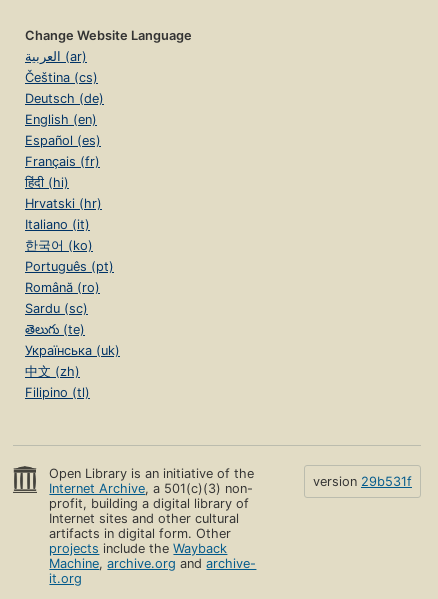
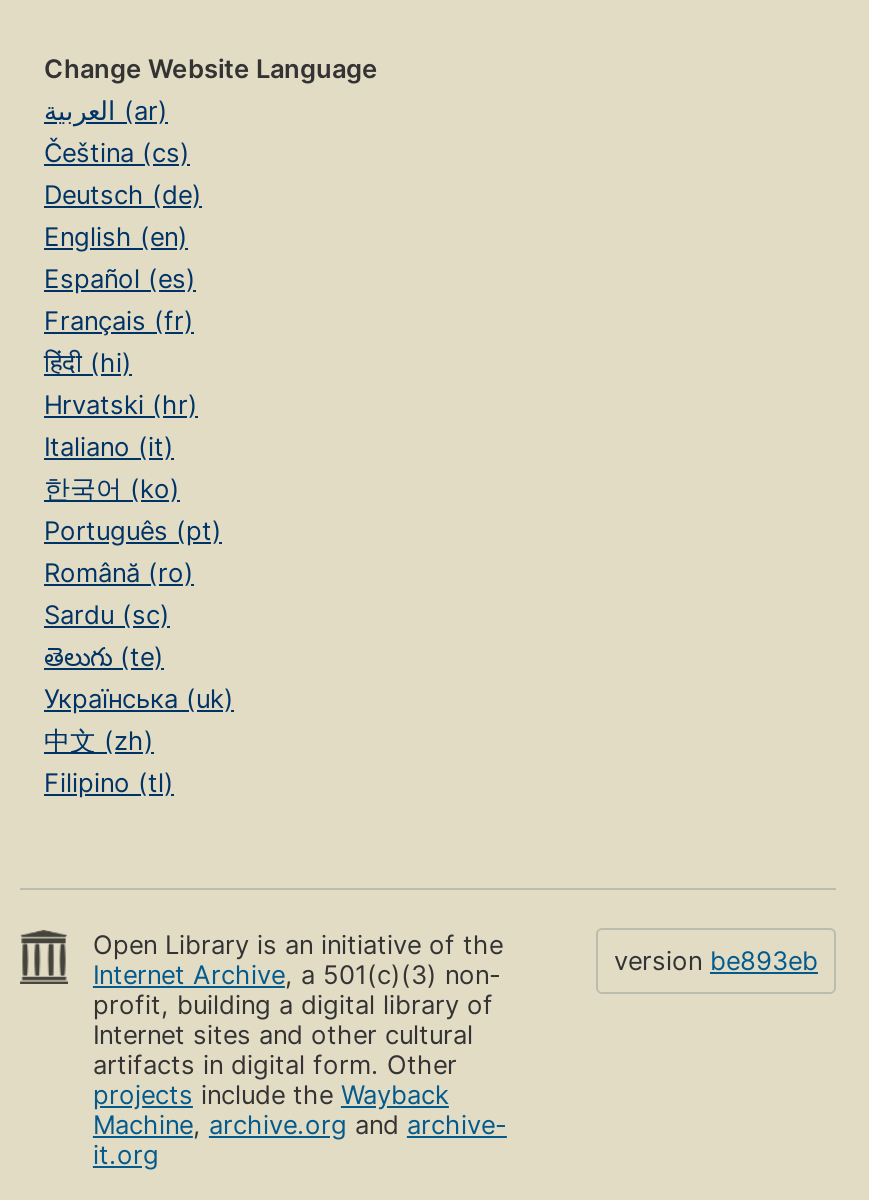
- version 29b531f
+ version be893eb
